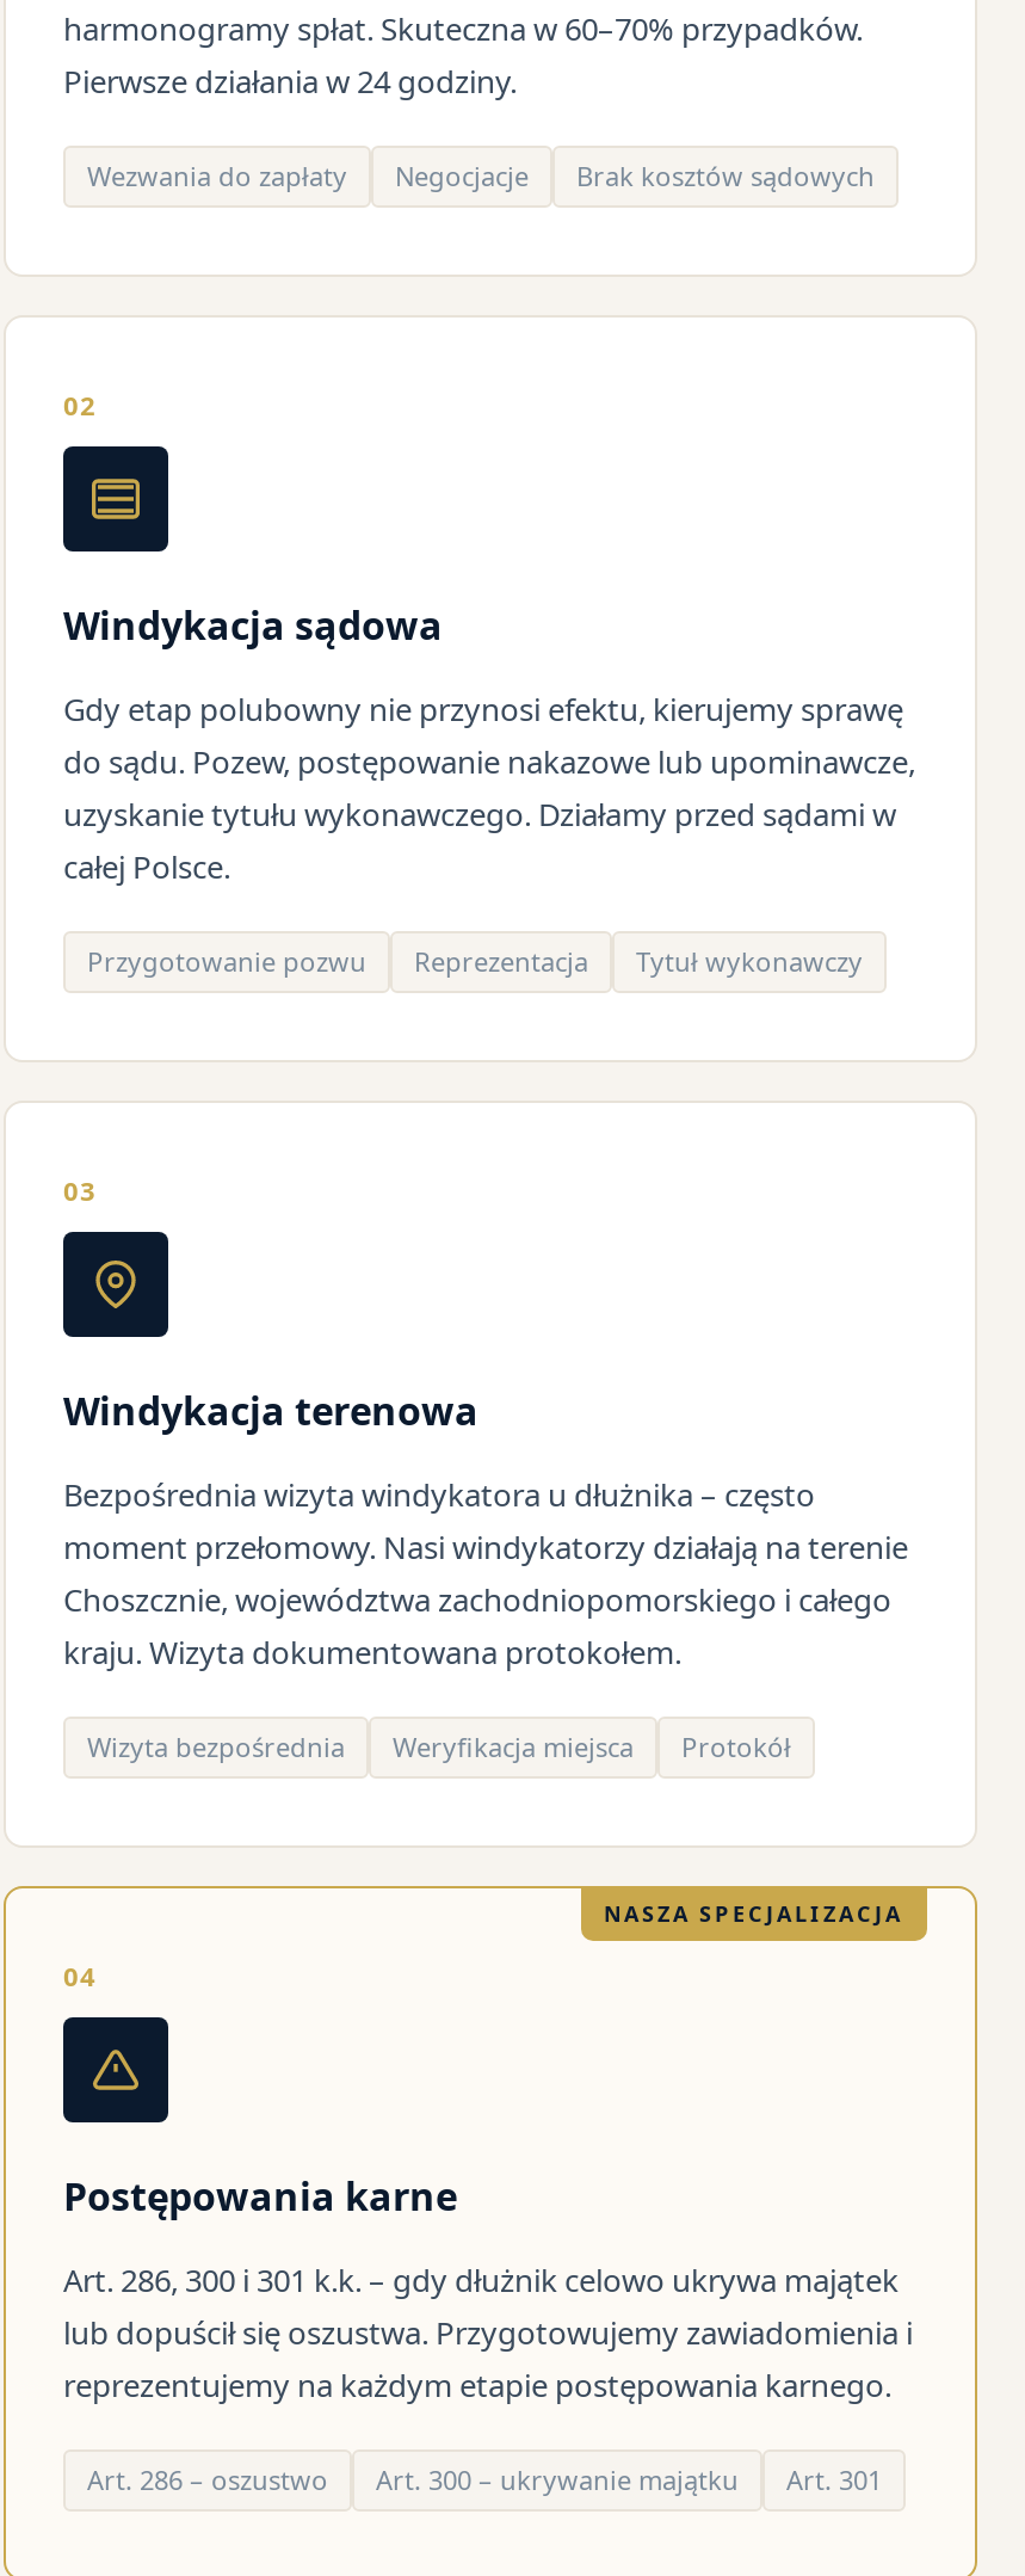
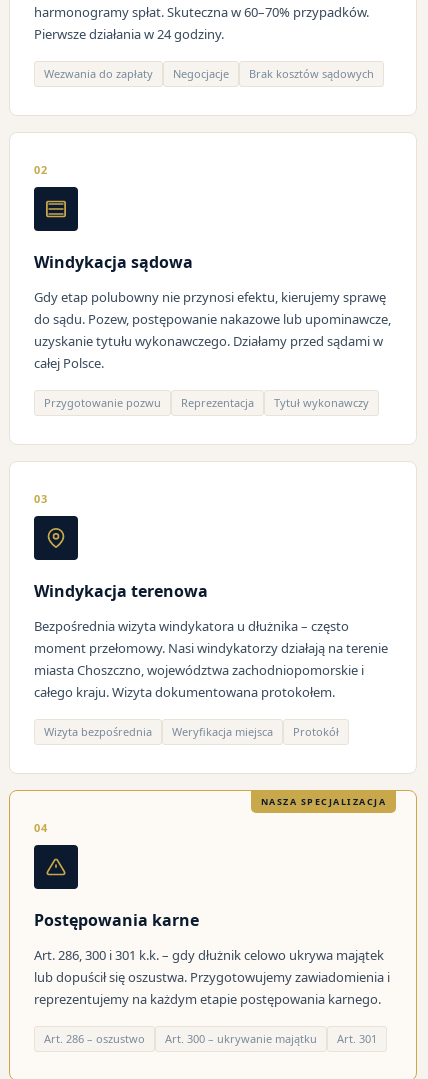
- Choszcznie, województwa zachodniopomorskiego i całego
- kraju. Wizyta dokumentowana protokołem.
+ miasta Choszczno, województwa zachodniopomorskie i
+ całego kraju. Wizyta dokumentowana protokołem.
